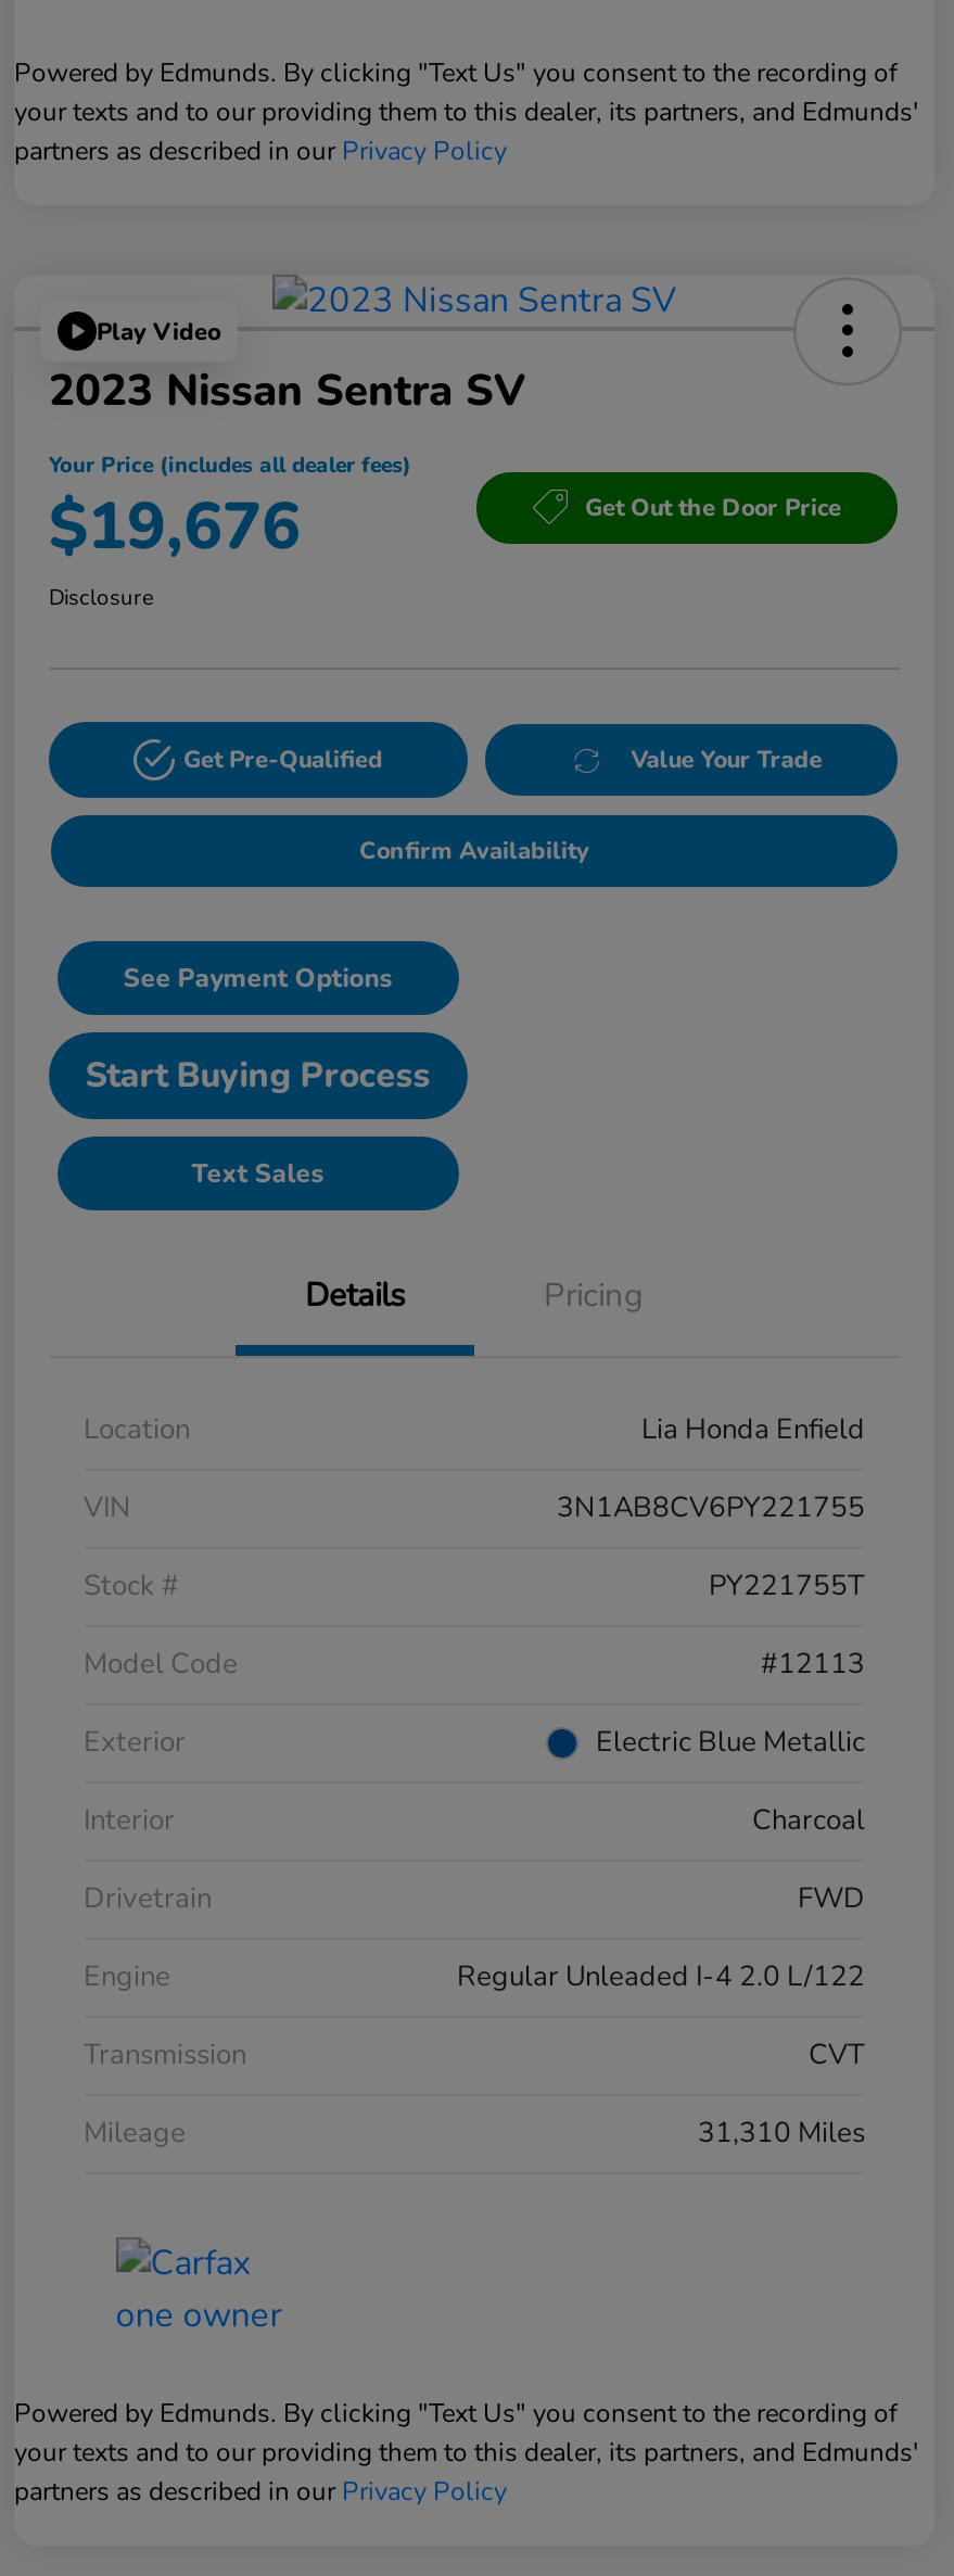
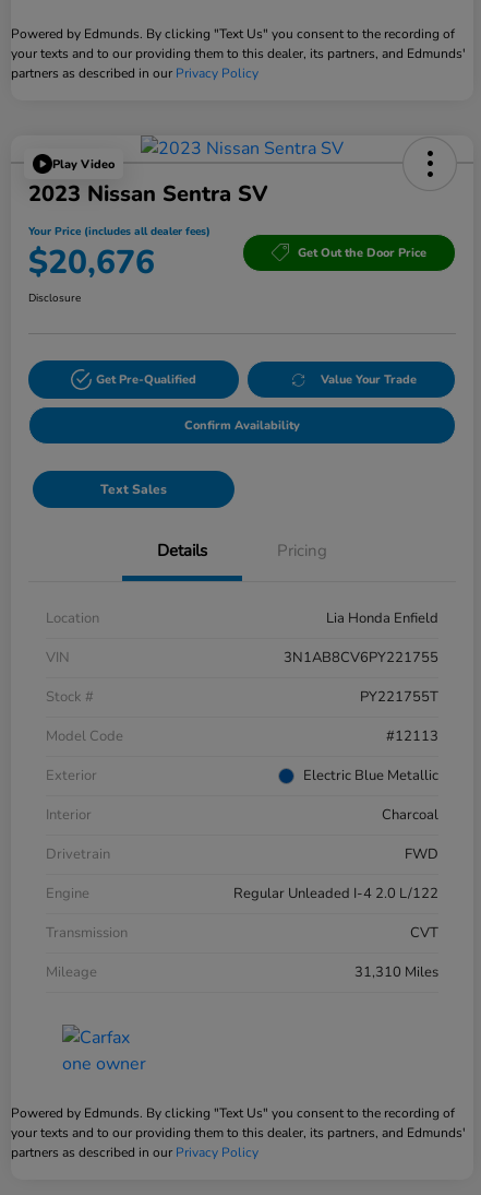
- $19,676
+ $20,676

- See Payment Options
- Start Buying Process
